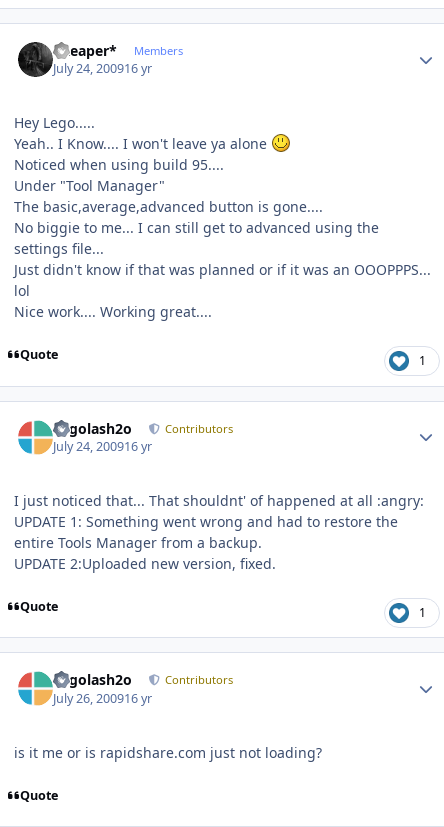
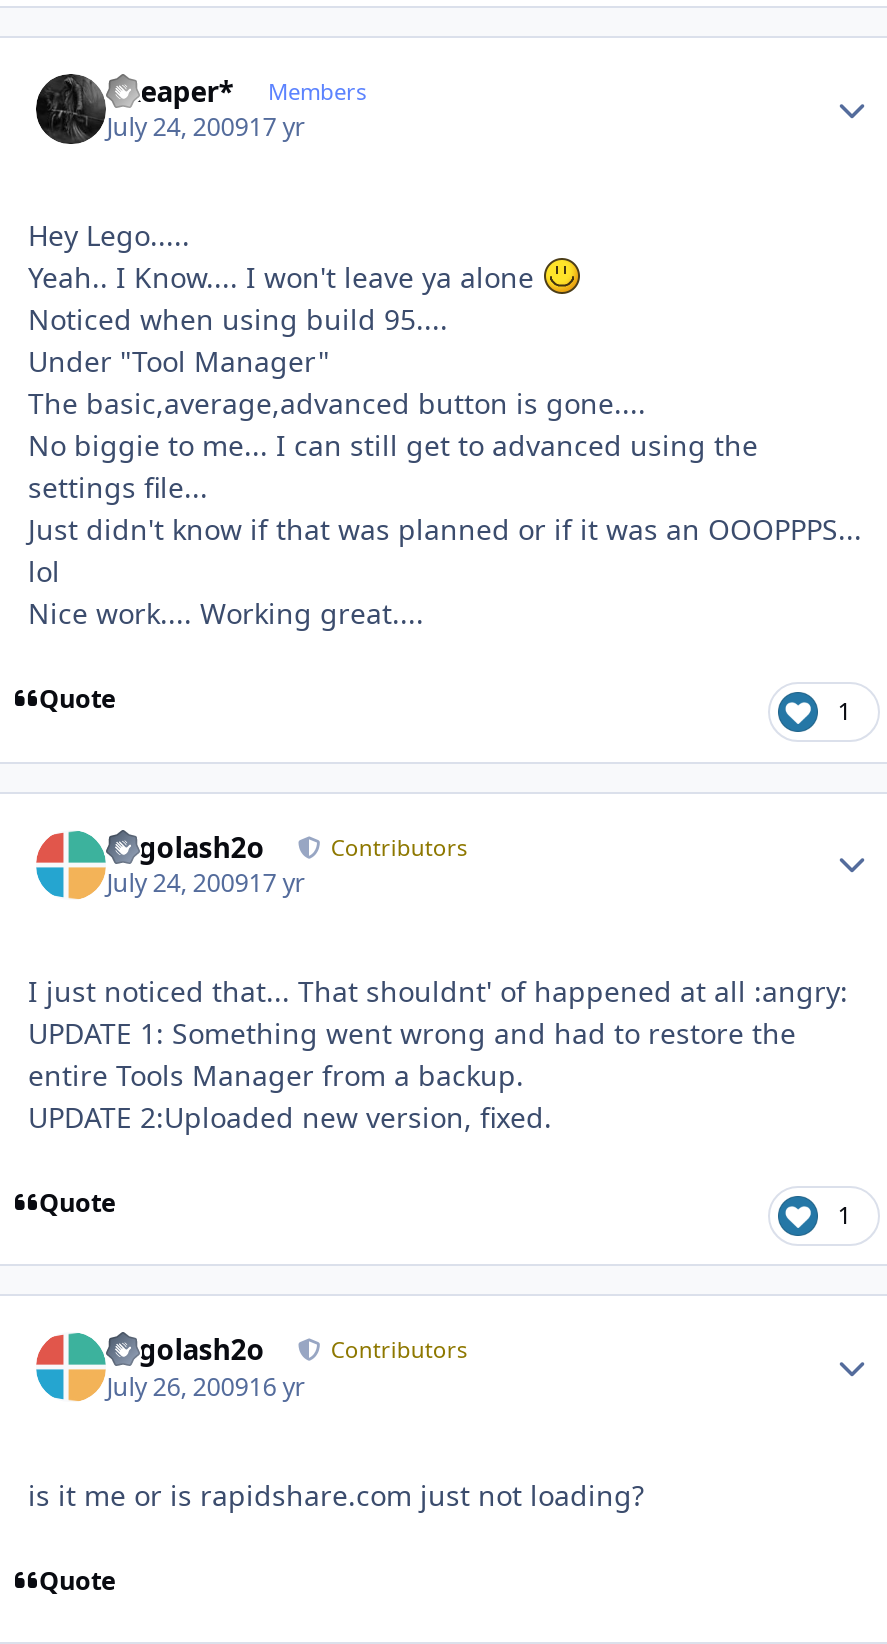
- July 24, 200916 yr
+ July 24, 200917 yr

- July 24, 200916 yr
+ July 24, 200917 yr
